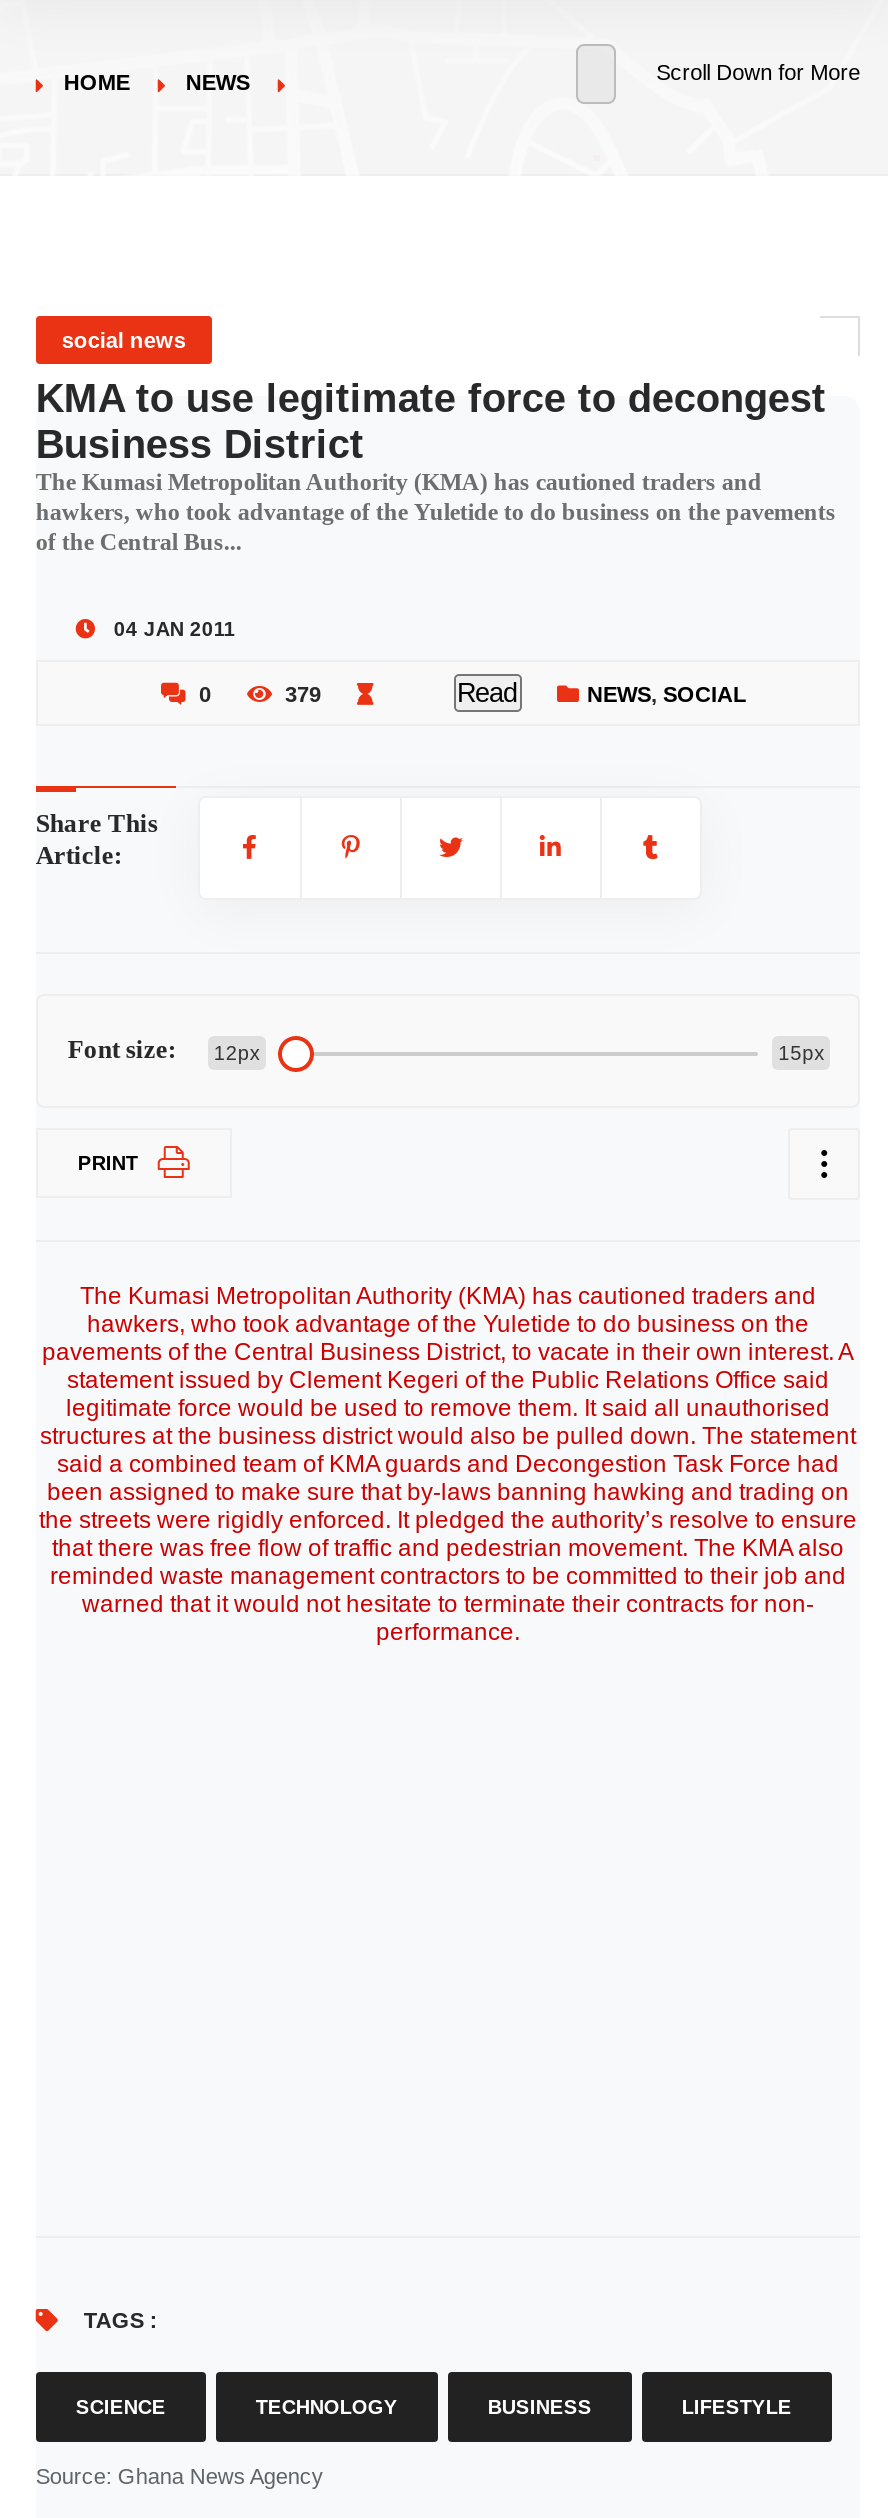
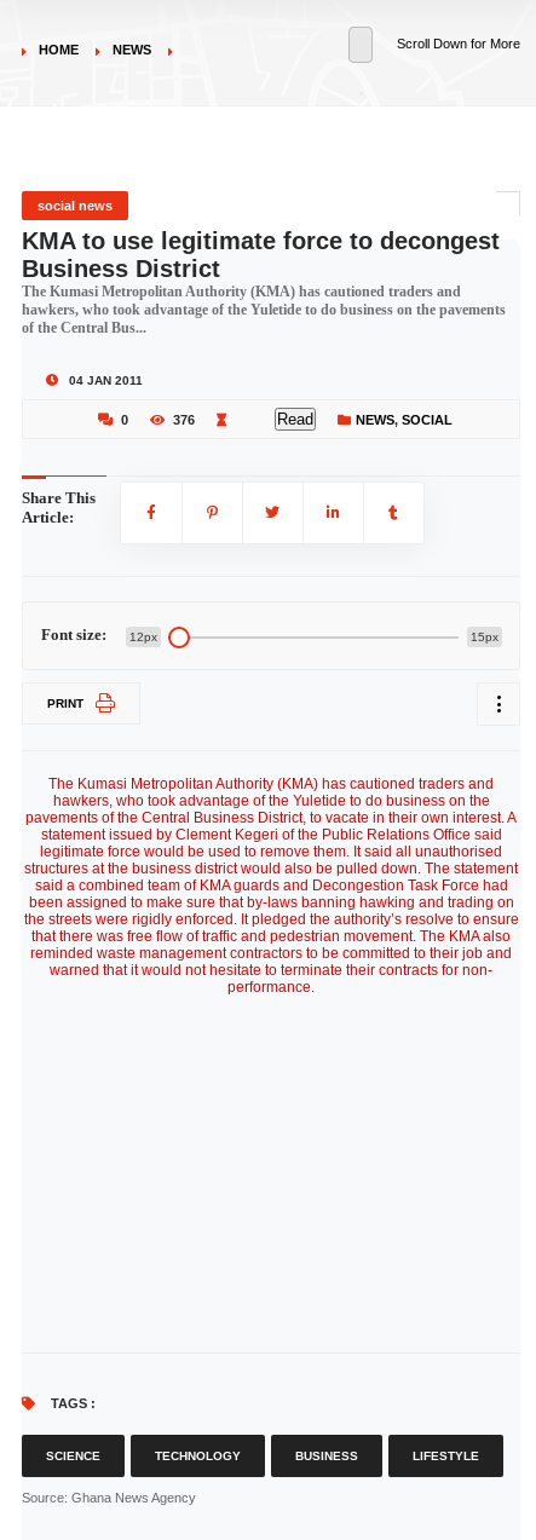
- 379
+ 376
